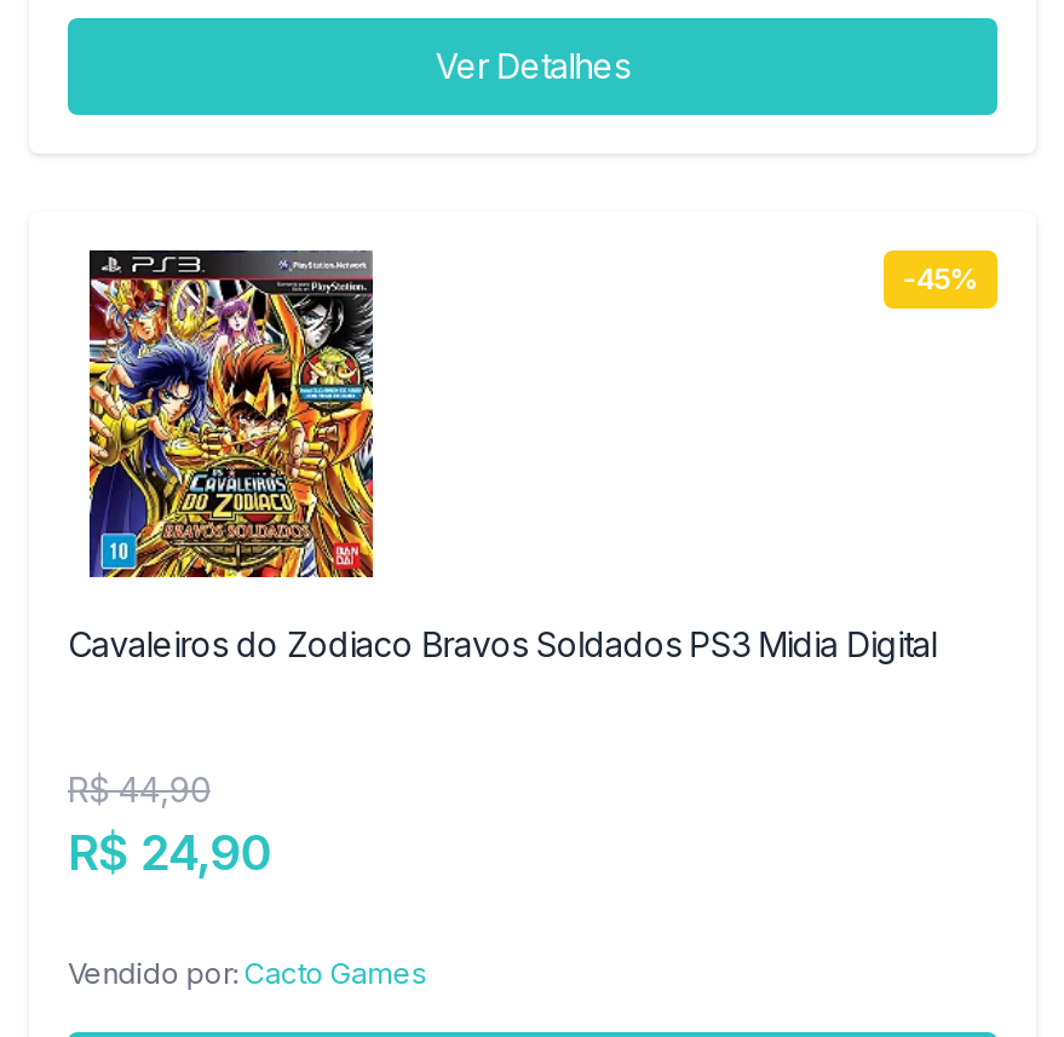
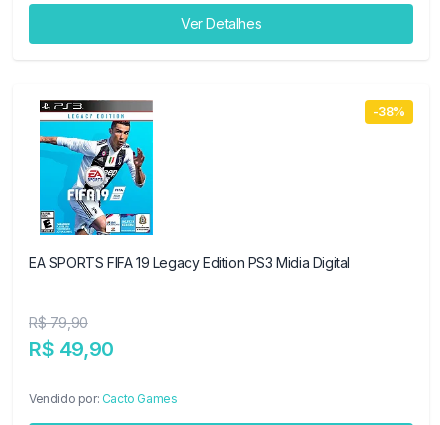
- [image]
- Cavaleiros do Zodiaco Bravos Soldados PS3 Midia Digital
+ [image]
+ EA SPORTS FIFA 19 Legacy Edition PS3 Midia Digital

- -45%
+ -38%

- R$ 44,90
- R$ 24,90
+ R$ 79,90
+ R$ 49,90
